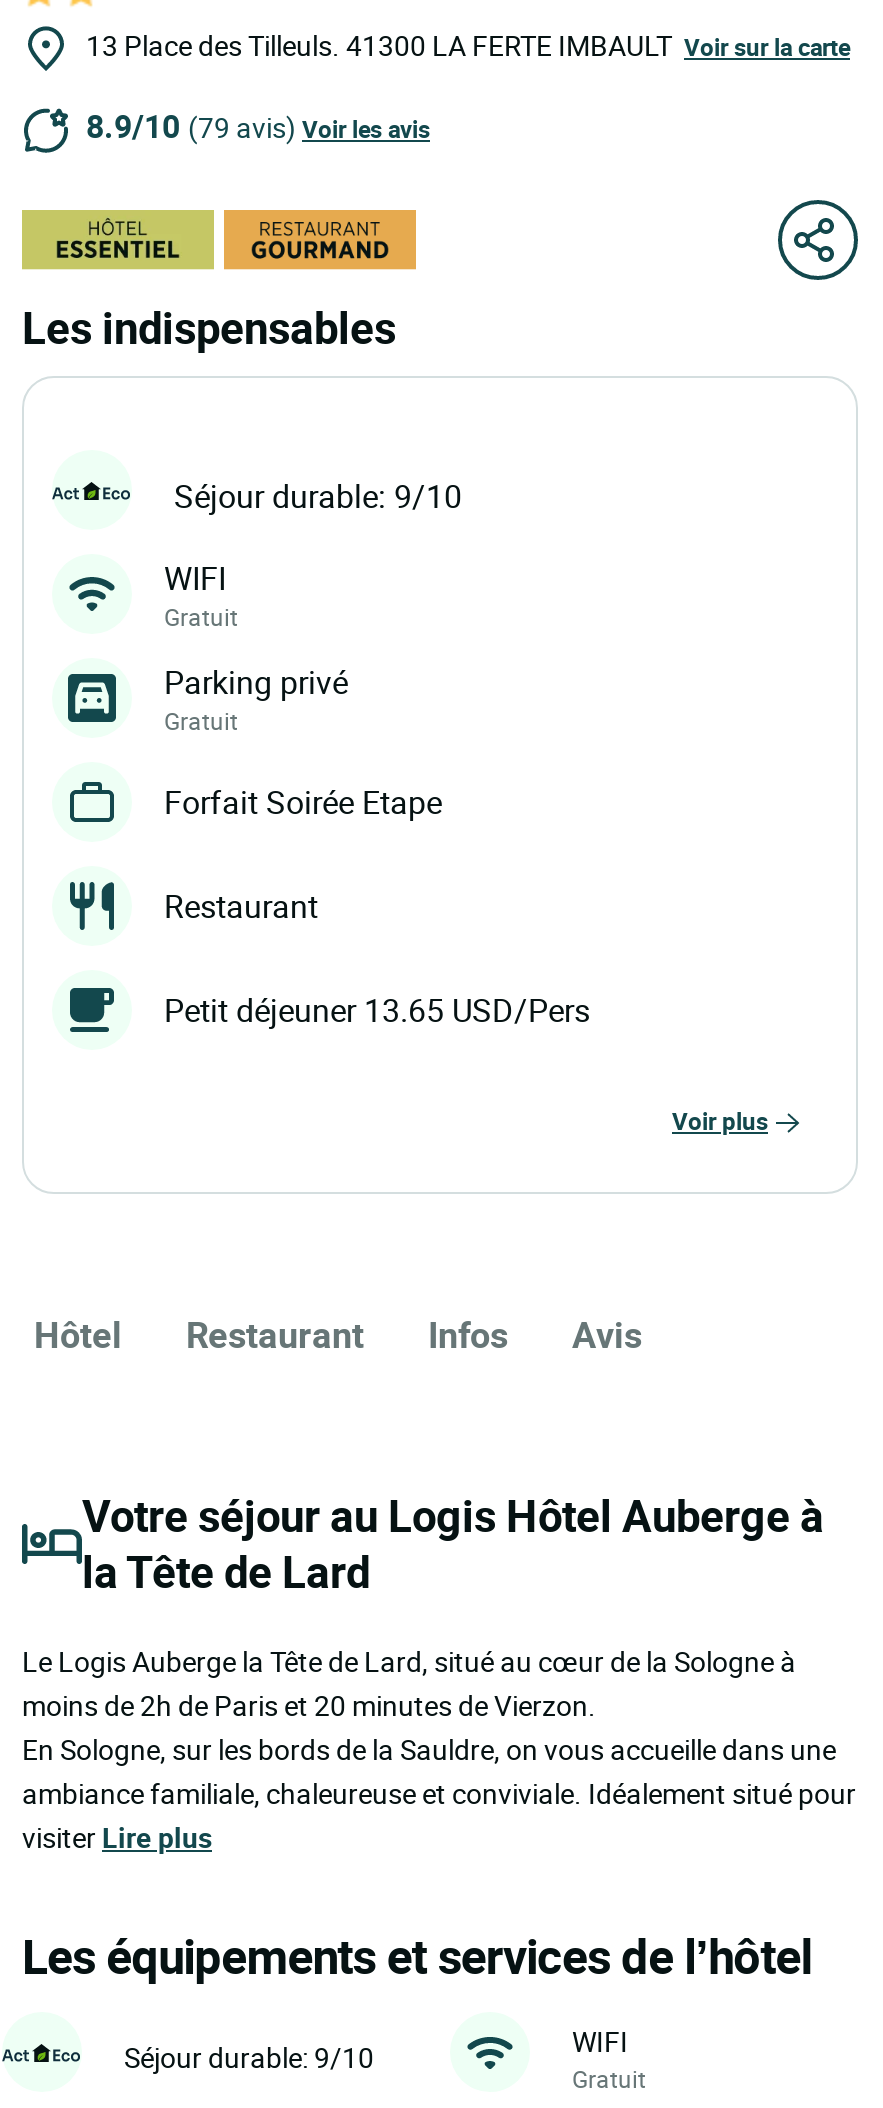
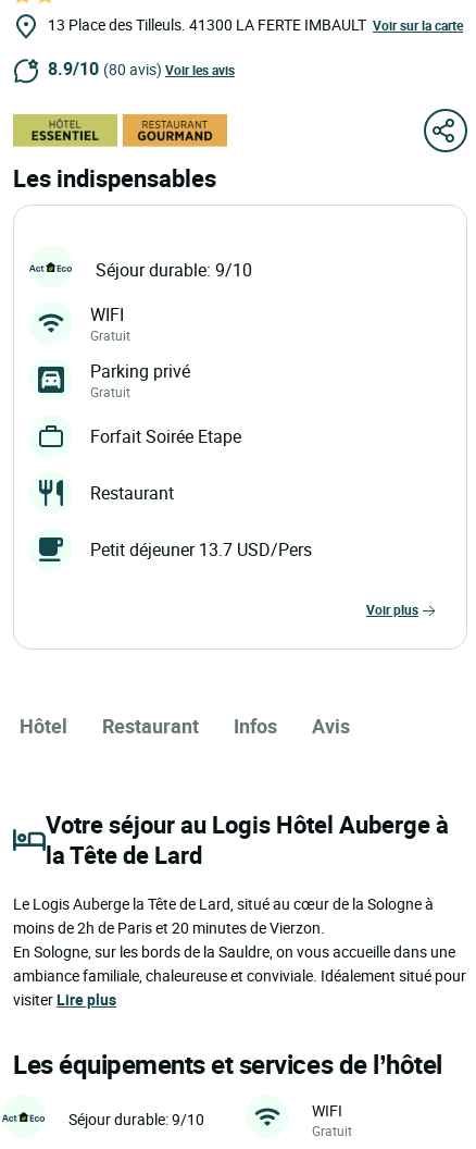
- 8.9/10 (79 avis) Voir les avis
+ 8.9/10 (80 avis) Voir les avis

- Petit déjeuner 13.65 USD/Pers
+ Petit déjeuner 13.7 USD/Pers
